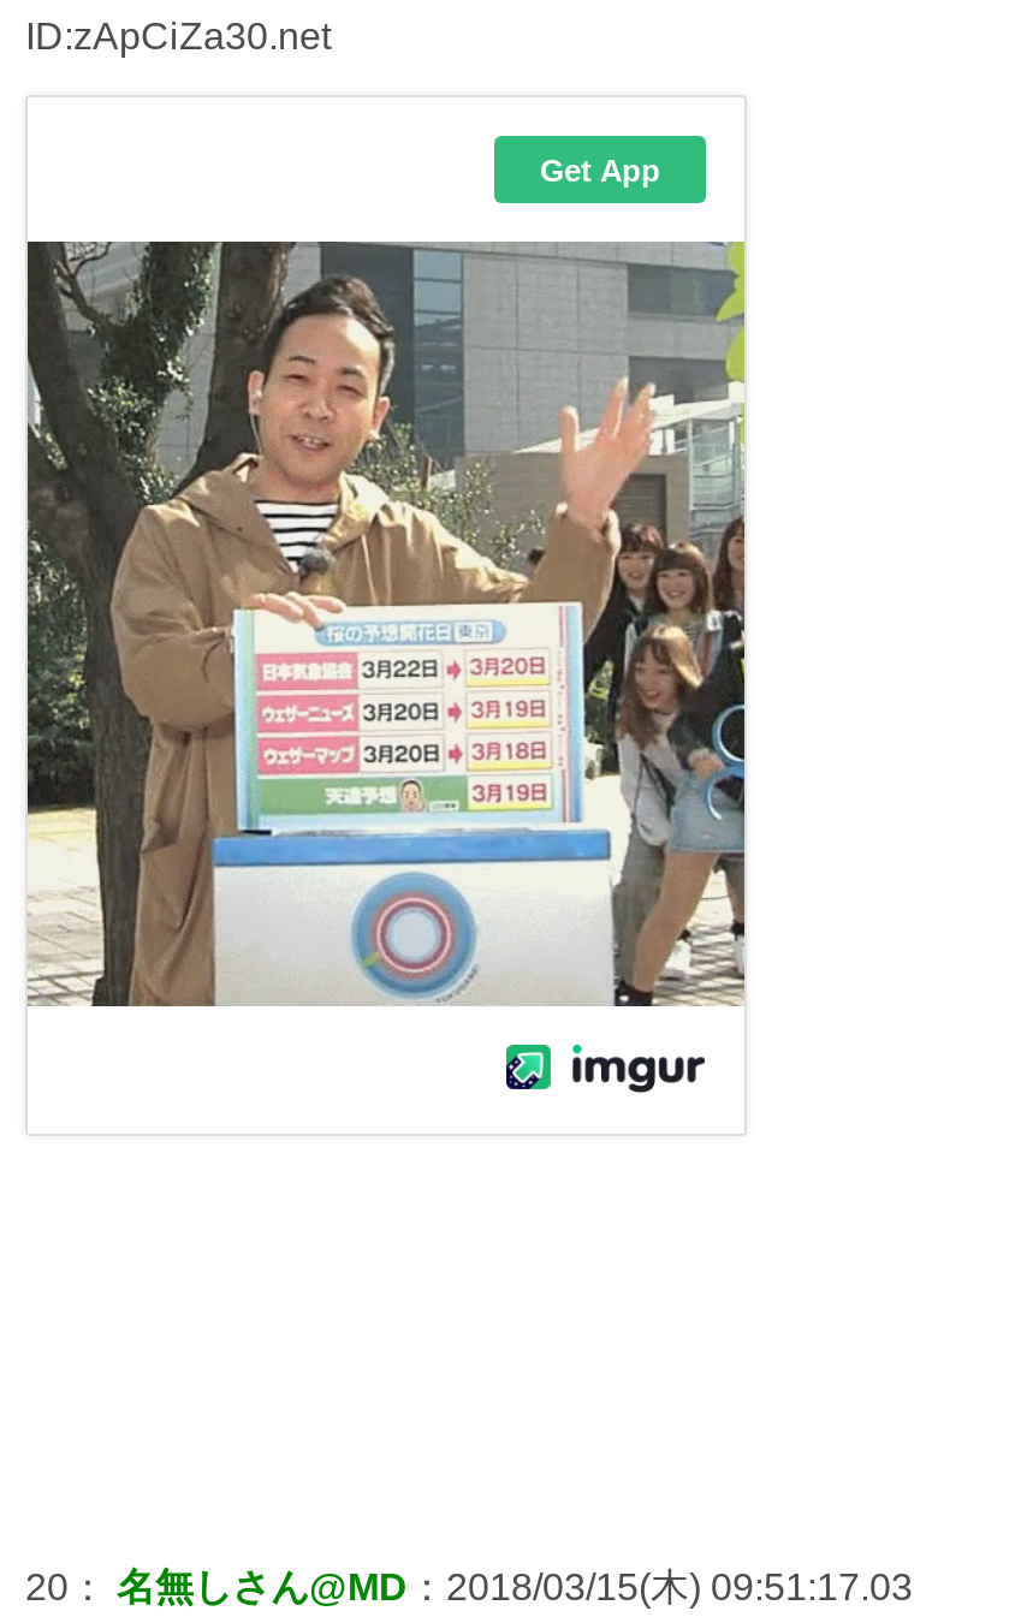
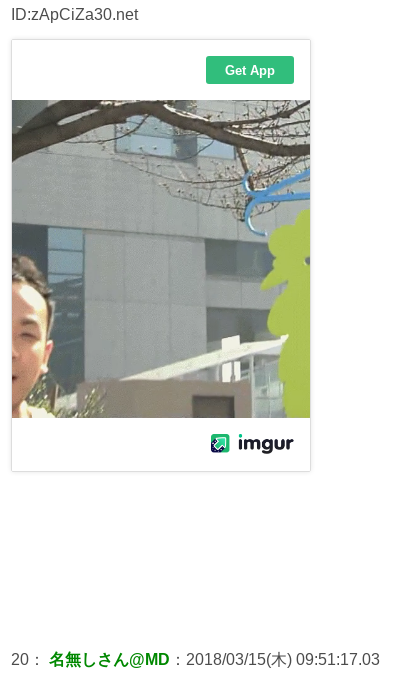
- [image]
+ [image]
